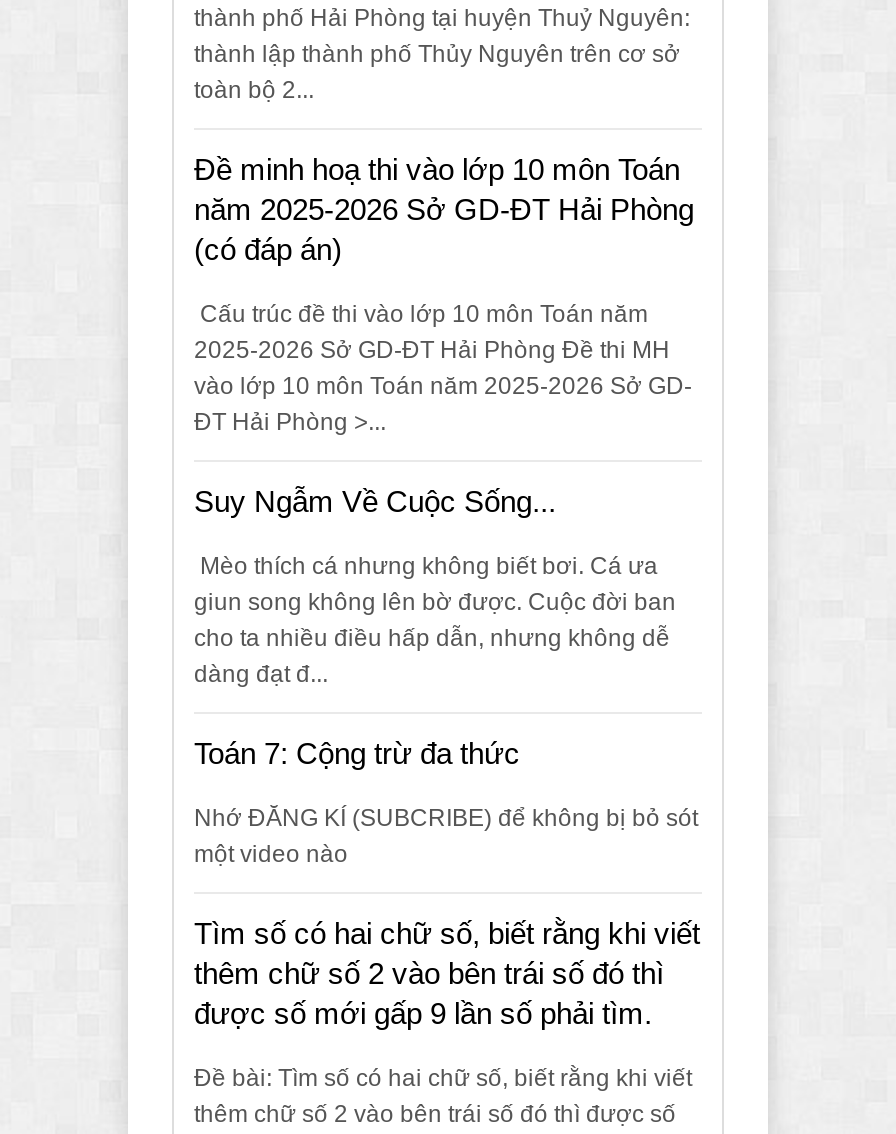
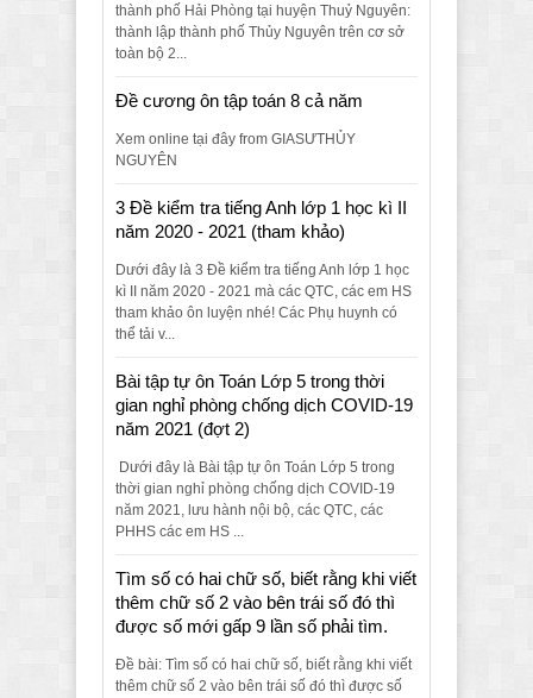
- Đề minh hoạ thi vào lớp 10 môn Toán
- năm 2025-2026 Sở GD-ĐT Hải Phòng
- (có đáp án)
+ Đề cương ôn tập toán 8 cả năm

- Cấu trúc đề thi vào lớp 10 môn Toán năm
- 2025-2026 Sở GD-ĐT Hải Phòng Đề thi MH
- vào lớp 10 môn Toán năm 2025-2026 Sở GD-
- ĐT Hải Phòng >...
+ Xem online tại đây from GIASƯTHỦY
+ NGUYÊN

- Suy Ngẫm Về Cuộc Sống...
+ 3 Đề kiểm tra tiếng Anh lớp 1 học kì II
+ năm 2020 - 2021 (tham khảo)

- Mèo thích cá nhưng không biết bơi. Cá ưa
- giun song không lên bờ được. Cuộc đời ban
- cho ta nhiều điều hấp dẫn, nhưng không dễ
- dàng đạt đ...
+ Dưới đây là 3 Đề kiểm tra tiếng Anh lớp 1 học
+ kì II năm 2020 - 2021 mà các QTC, các em HS
+ tham khảo ôn luyện nhé! Các Phụ huynh có
+ thể tải v...

- Toán 7: Cộng trừ đa thức
+ Bài tập tự ôn Toán Lớp 5 trong thời
+ gian nghỉ phòng chống dịch COVID-19
+ năm 2021 (đợt 2)

- Nhớ ĐĂNG KÍ (SUBCRIBE) để không bị bỏ sót
- một video nào
+ Dưới đây là Bài tập tự ôn Toán Lớp 5 trong
+ thời gian nghỉ phòng chống dịch COVID-19
+ năm 2021, lưu hành nội bộ, các QTC, các
+ PHHS các em HS ...
